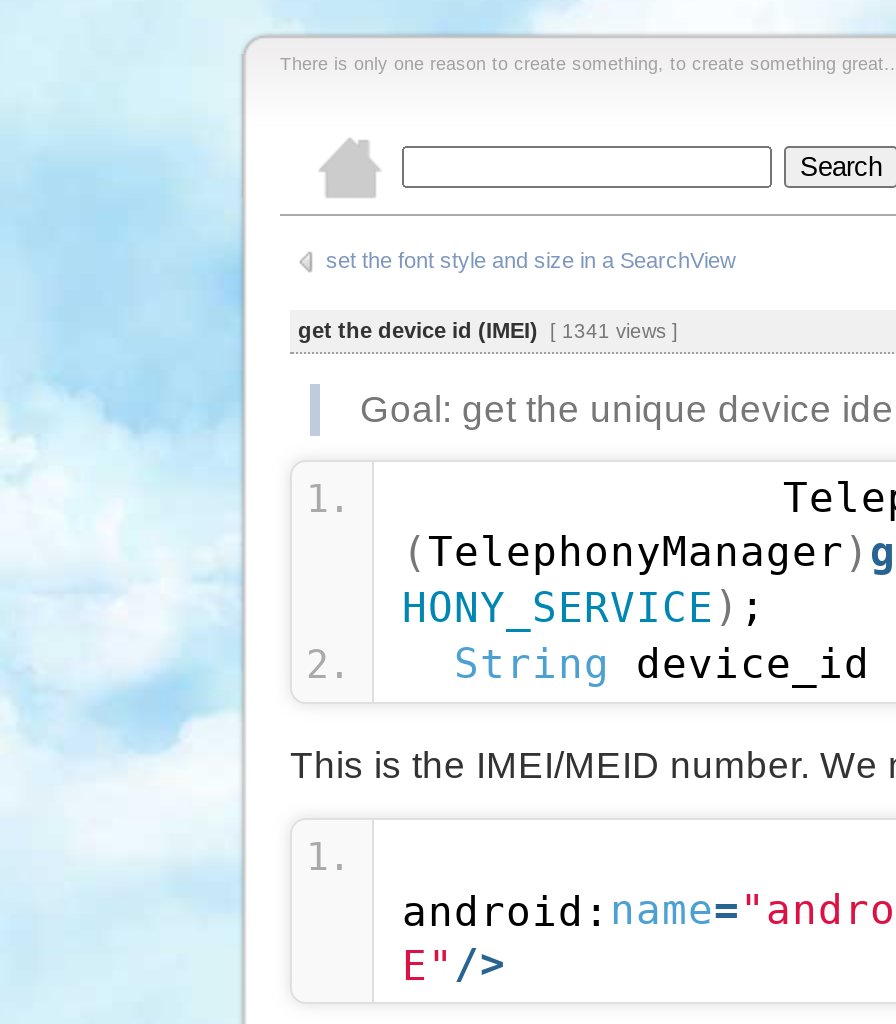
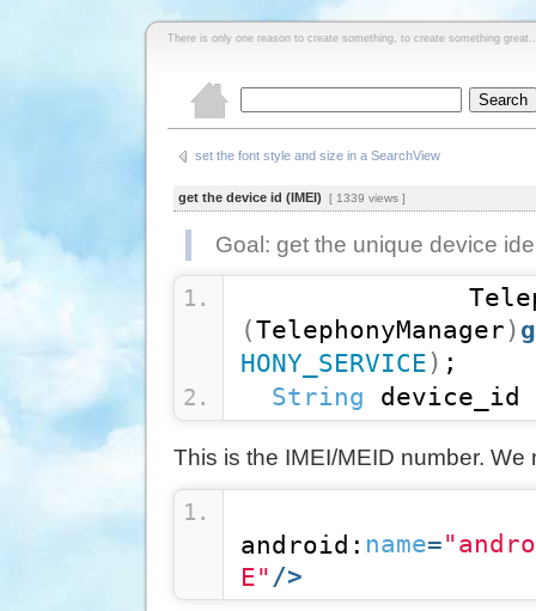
- get the device id (IMEI) [ 1341 views ]
+ get the device id (IMEI) [ 1339 views ]
